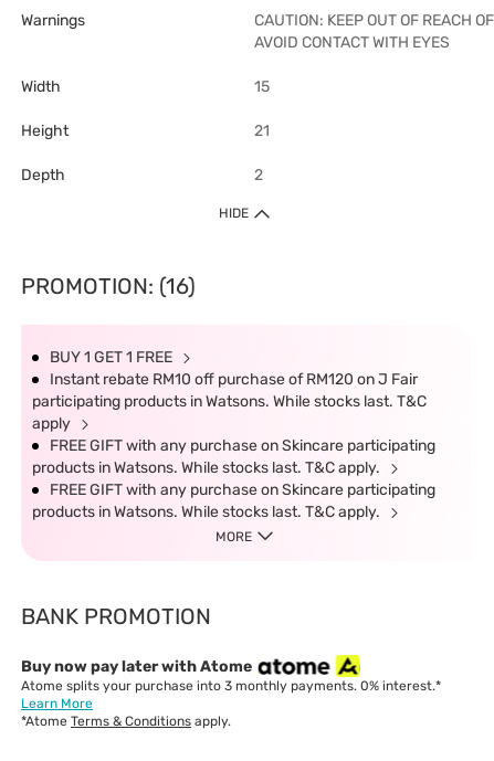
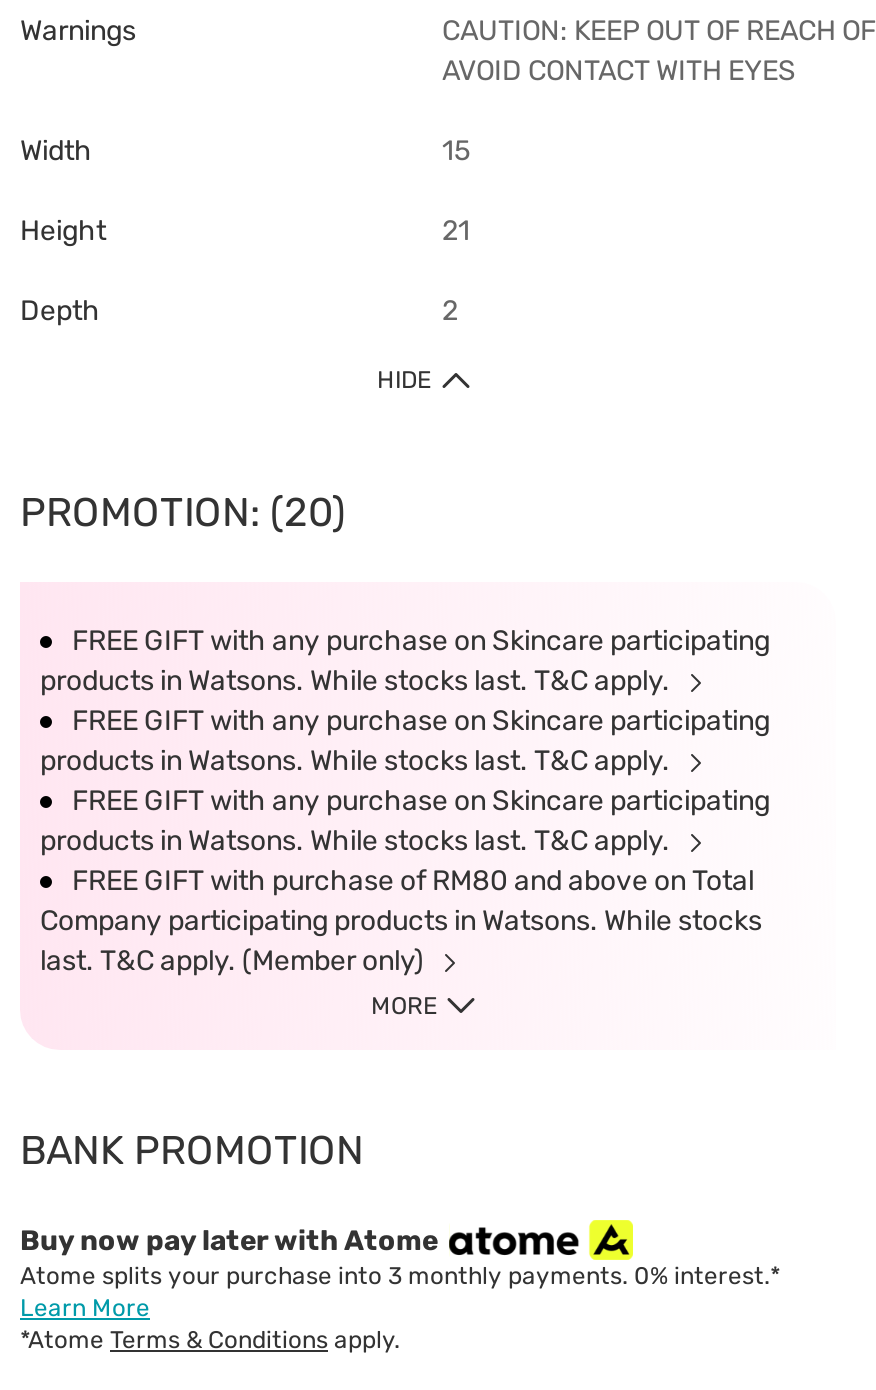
- PROMOTION: (16)
- BUY 1 GET 1 FREE
- Instant rebate RM10 off purchase of RM120 on J Fair
- participating products in Watsons. While stocks last. T&C
- apply
+ PROMOTION: (20)

moved up: FREE GIFT with any purchase on Skincare participating | products in Watsons. While stocks last. T&C apply. | FREE GIFT with any purchase on Skincare participating | products in Watsons. While stocks last. T&C apply.

+ FREE GIFT with any purchase on Skincare participating
+ products in Watsons. While stocks last. T&C apply.
+ FREE GIFT with purchase of RM80 and above on Total
+ Company participating products in Watsons. While stocks
+ last. T&C apply. (Member only)
